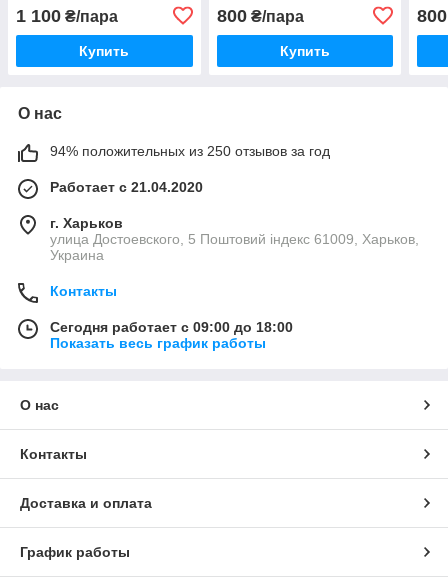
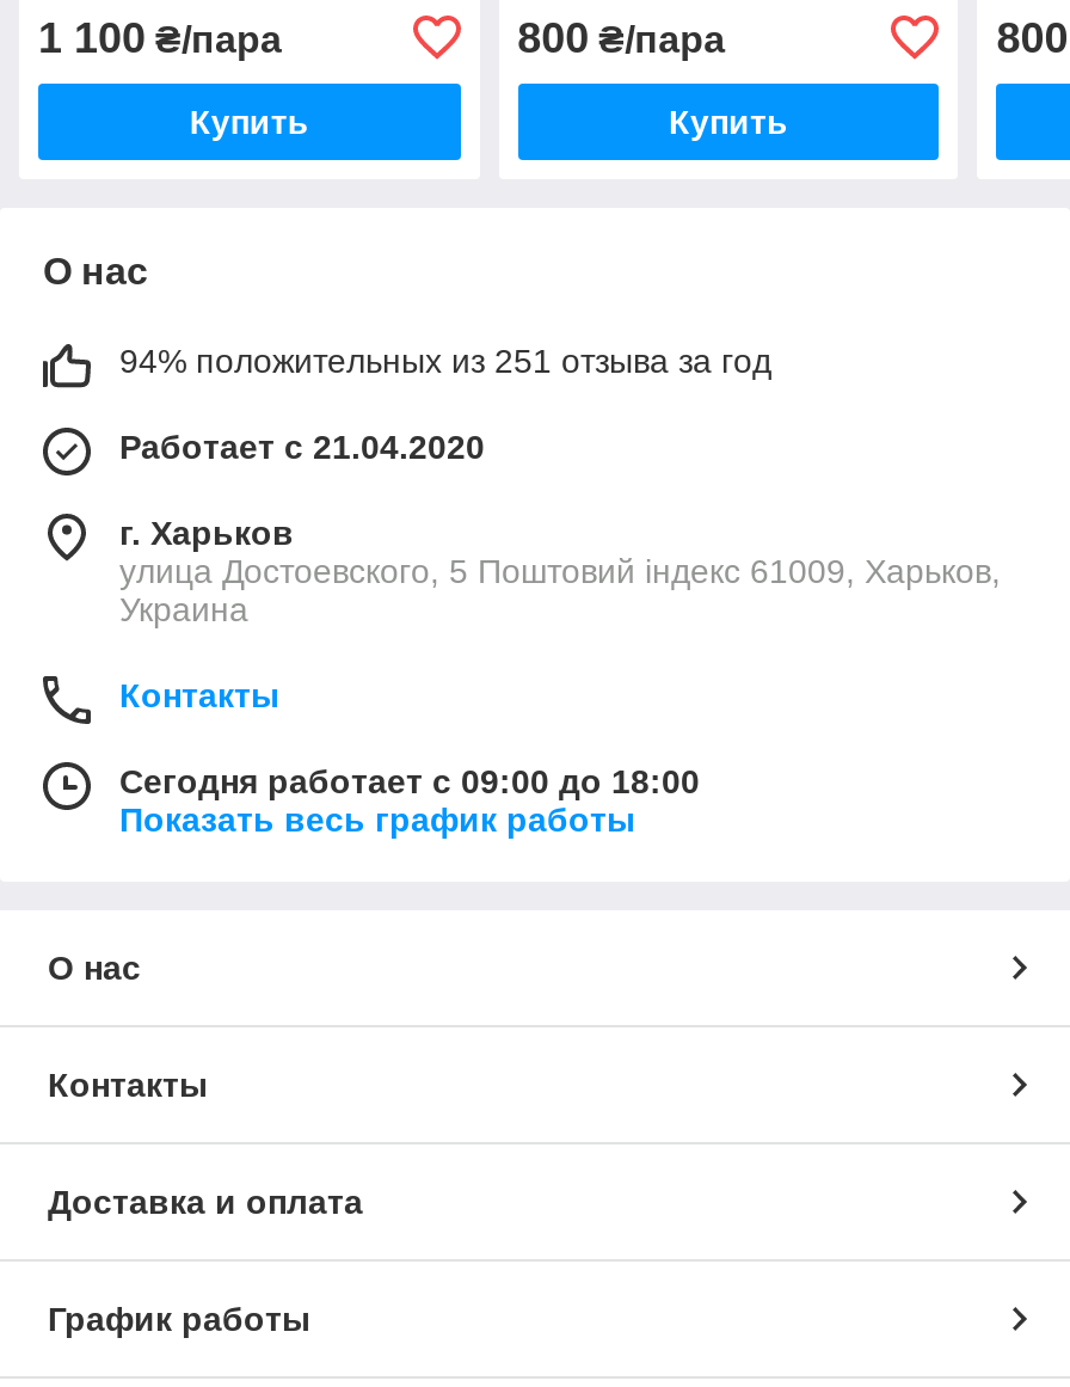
- 94% положительных из 250 отзывов за год
+ 94% положительных из 251 отзыва за год
